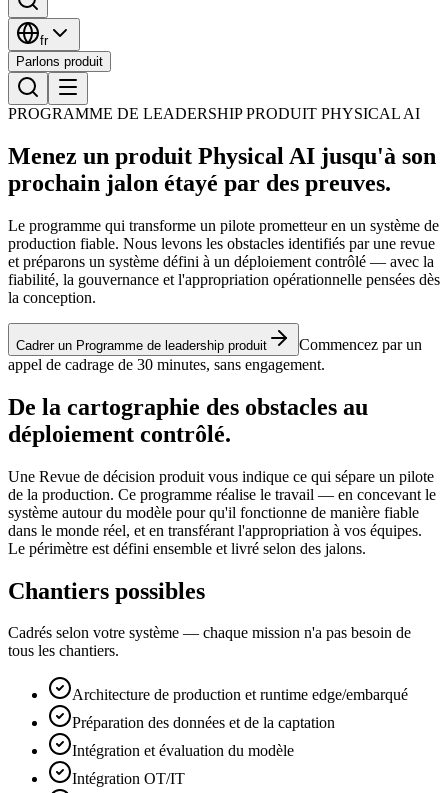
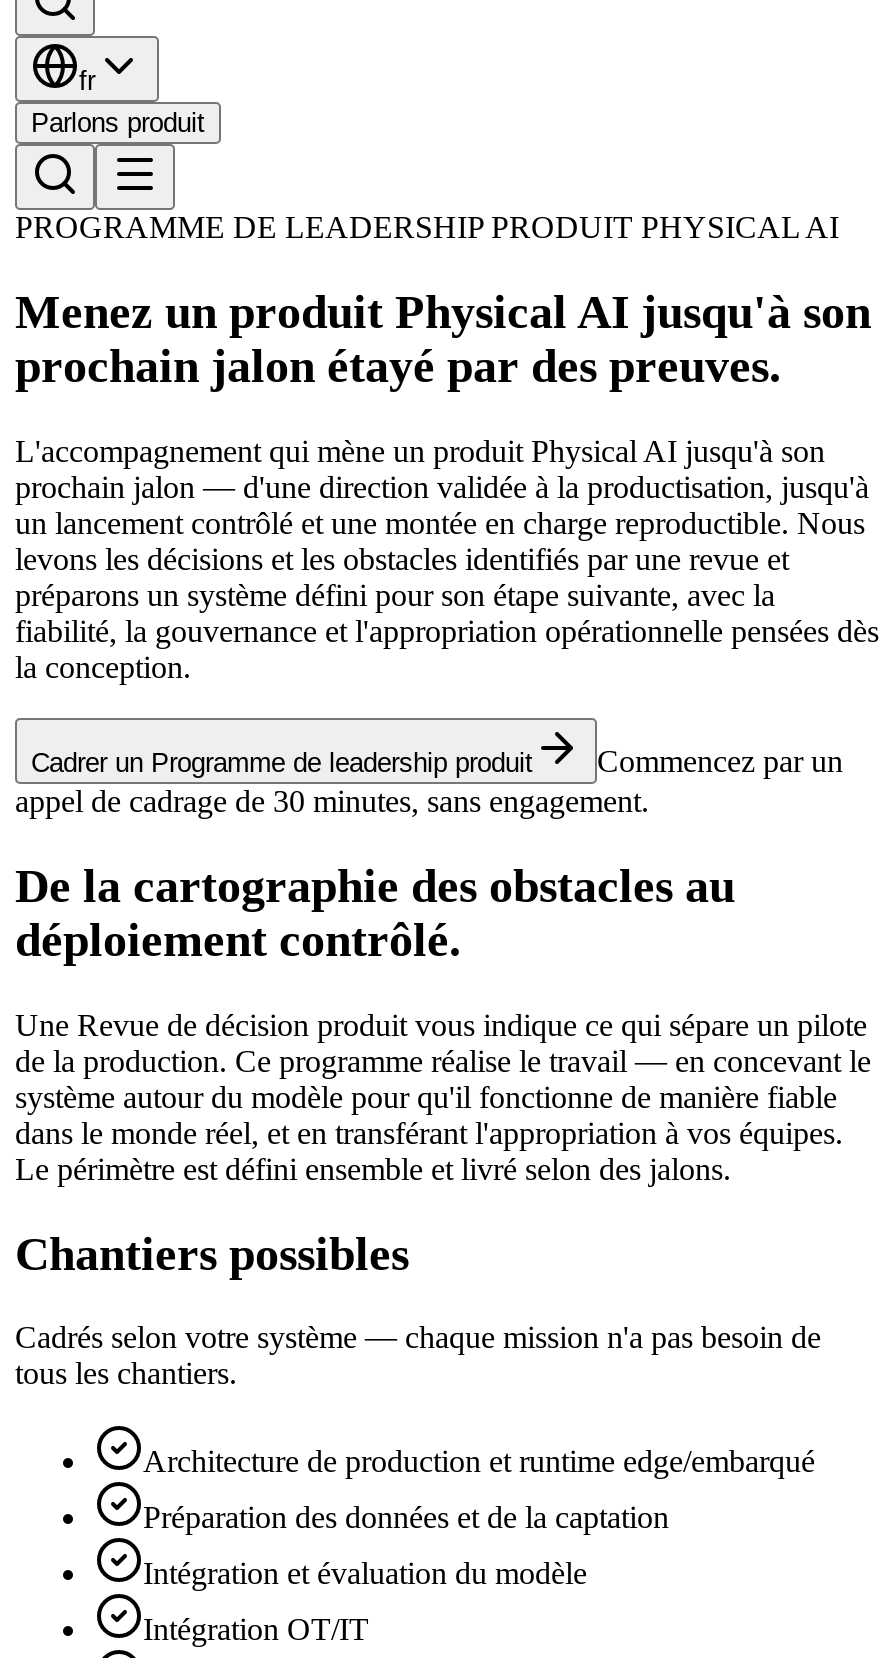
- Le programme qui transforme un pilote prometteur en un système de
- production fiable. Nous levons les obstacles identifiés par une revue
- et préparons un système défini à un déploiement contrôlé — avec la
+ L'accompagnement qui mène un produit Physical AI jusqu'à son
+ prochain jalon — d'une direction validée à la productisation, jusqu'à
+ un lancement contrôlé et une montée en charge reproductible. Nous
+ levons les décisions et les obstacles identifiés par une revue et
+ préparons un système défini pour son étape suivante, avec la
